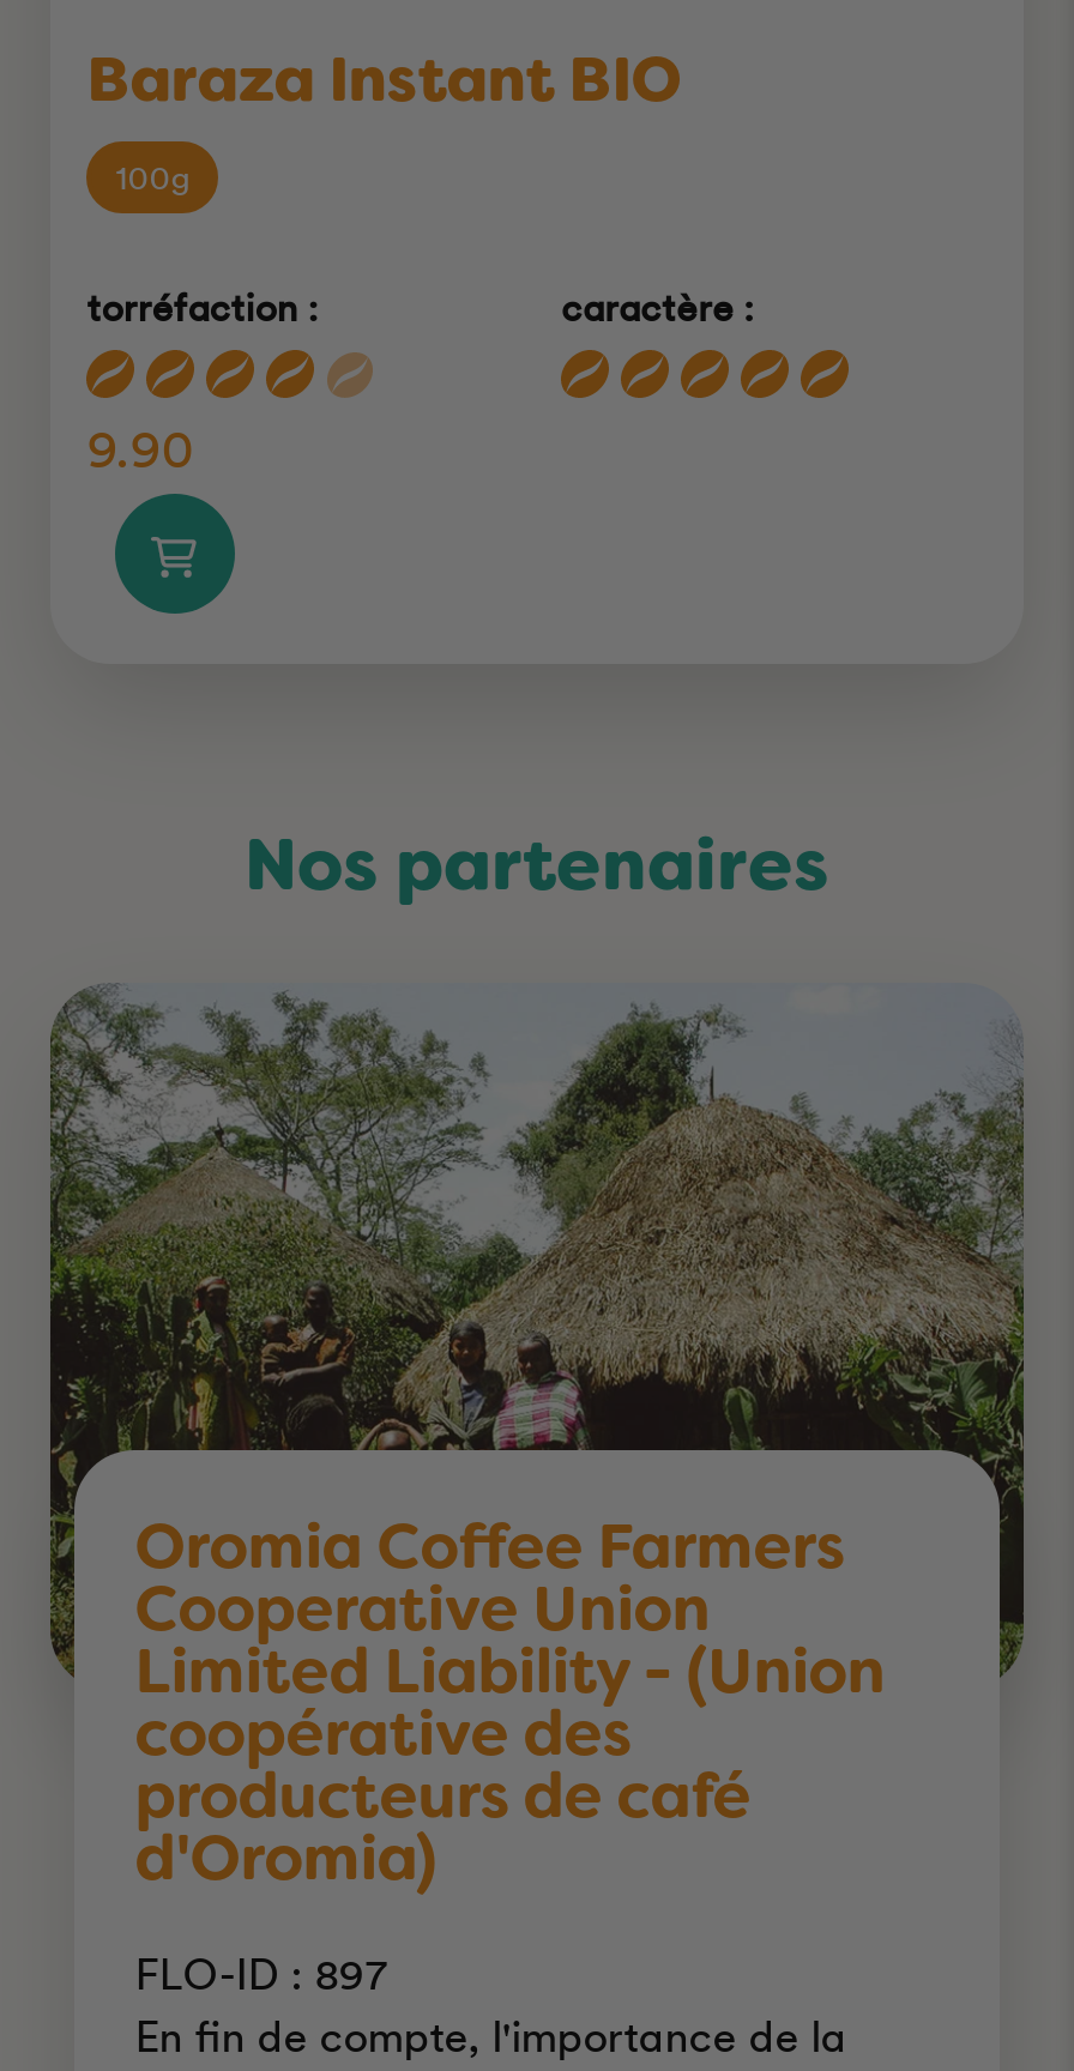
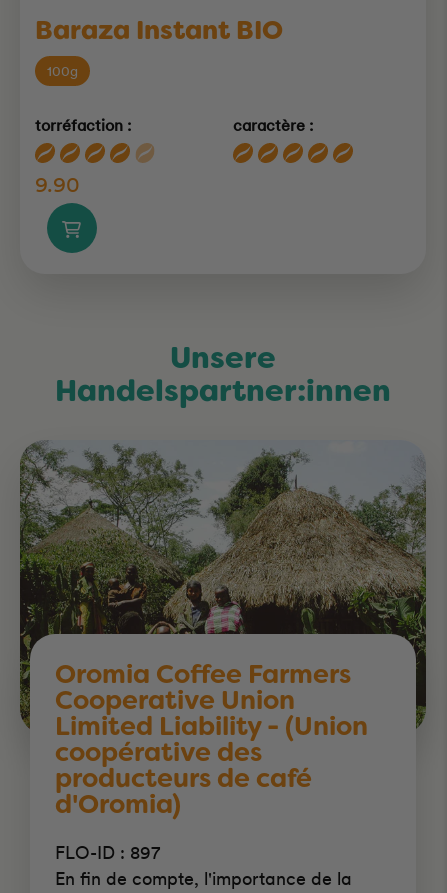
- Nos partenaires
+ Unsere
+ Handelspartner:innen
